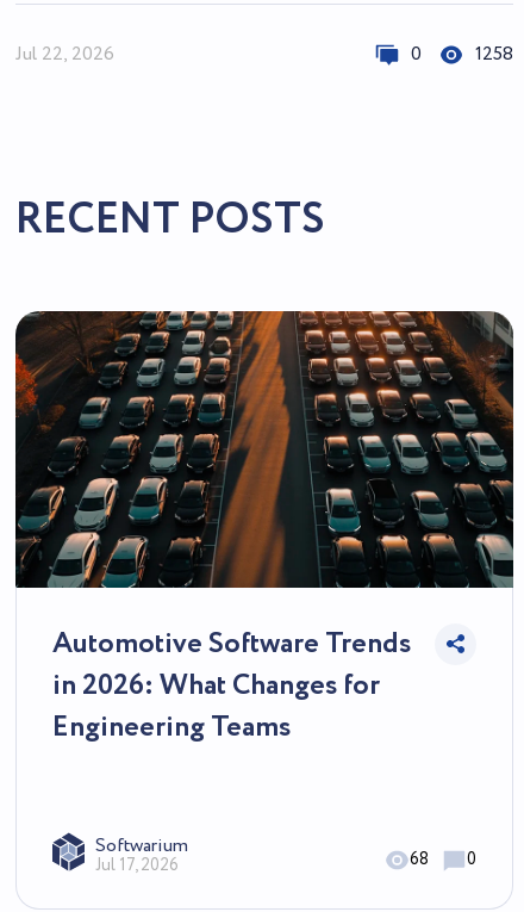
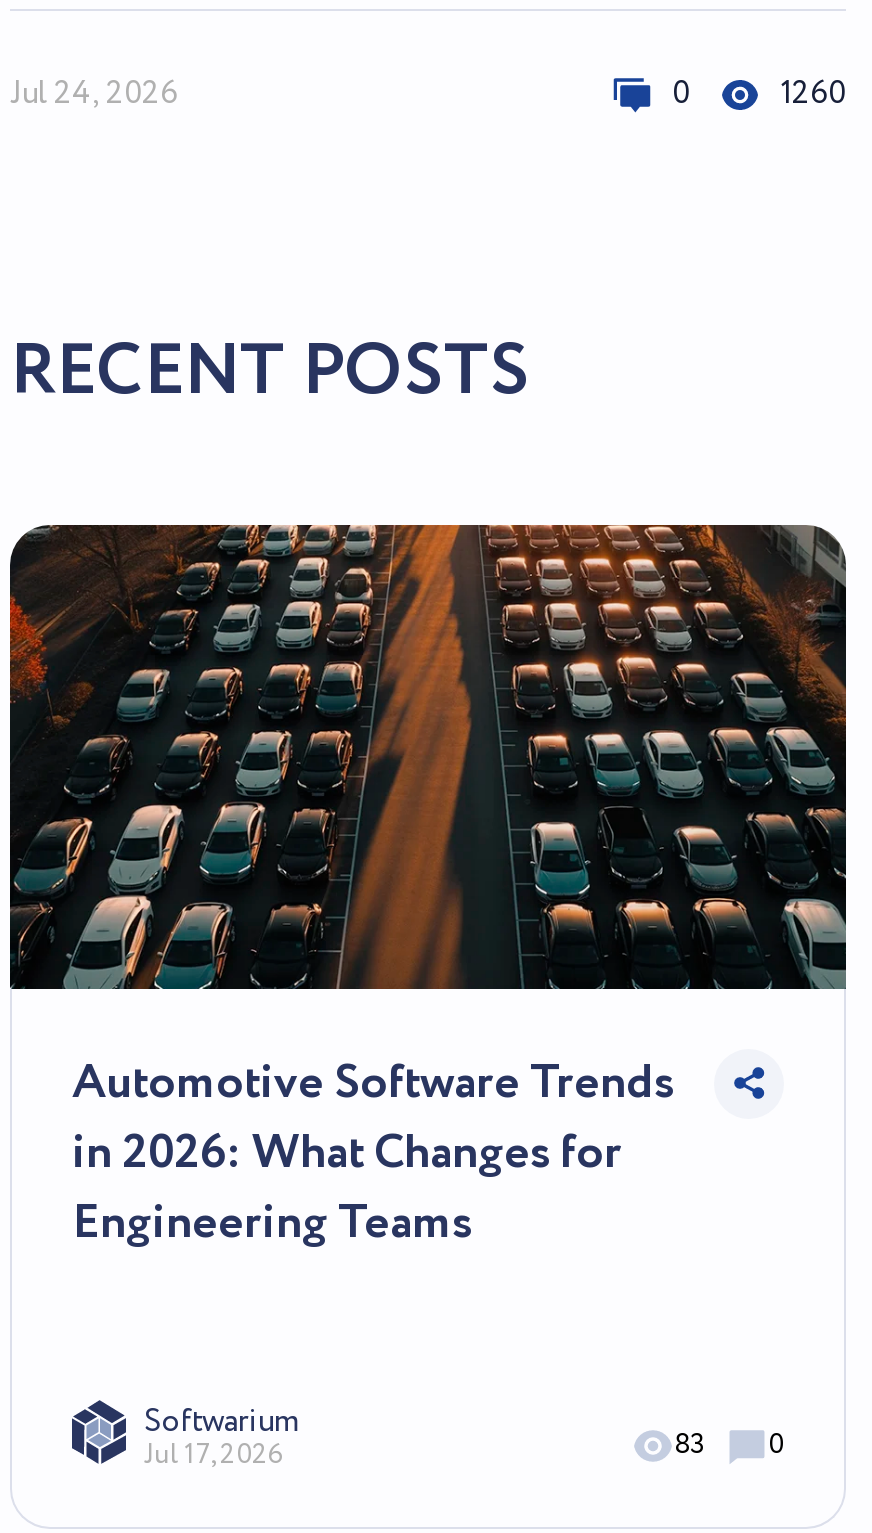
- Jul 22, 2026
+ Jul 24, 2026

- 0 1258
+ 0 1260

- 68 0
+ 83 0
